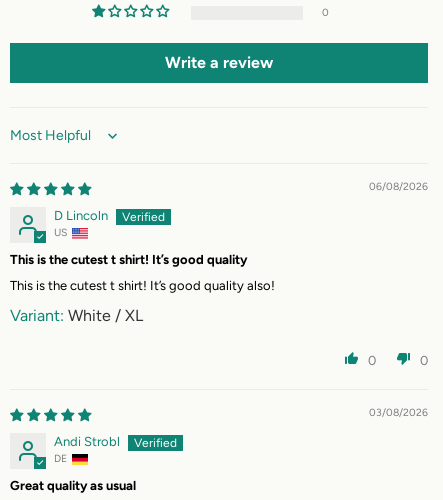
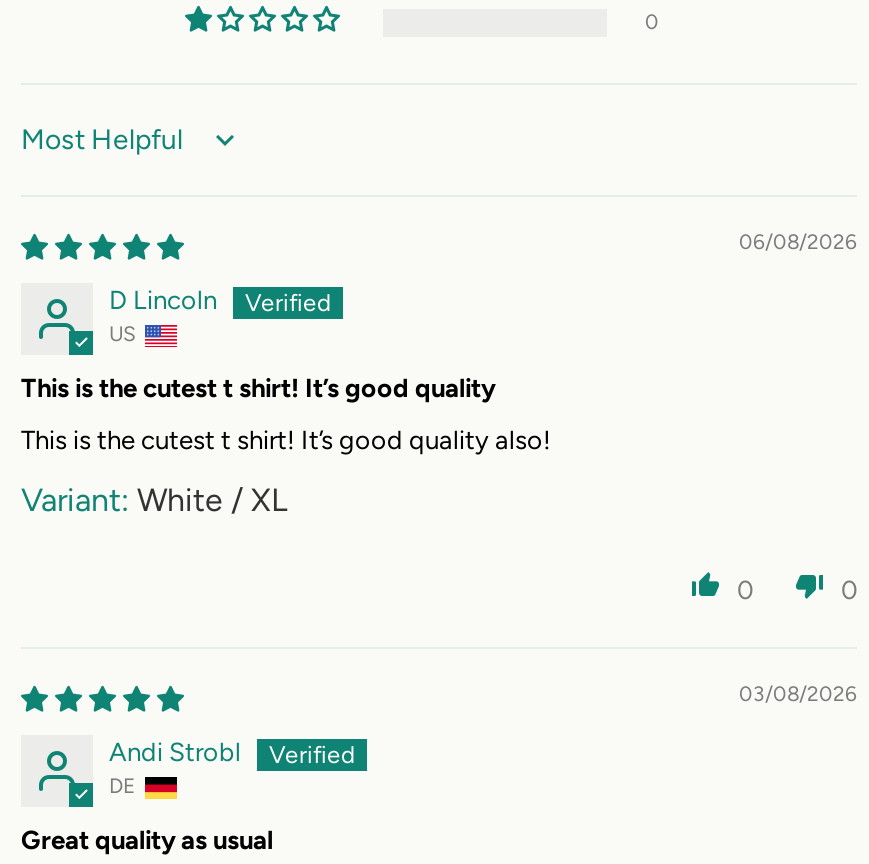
- Write a review
